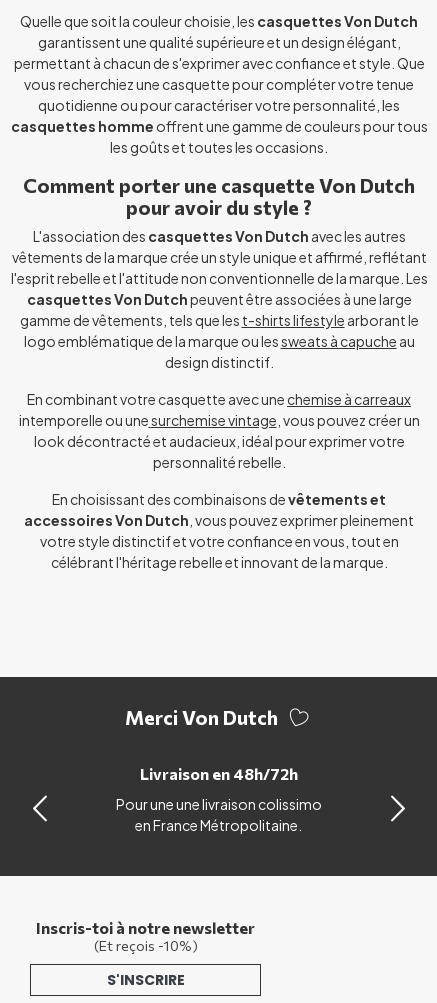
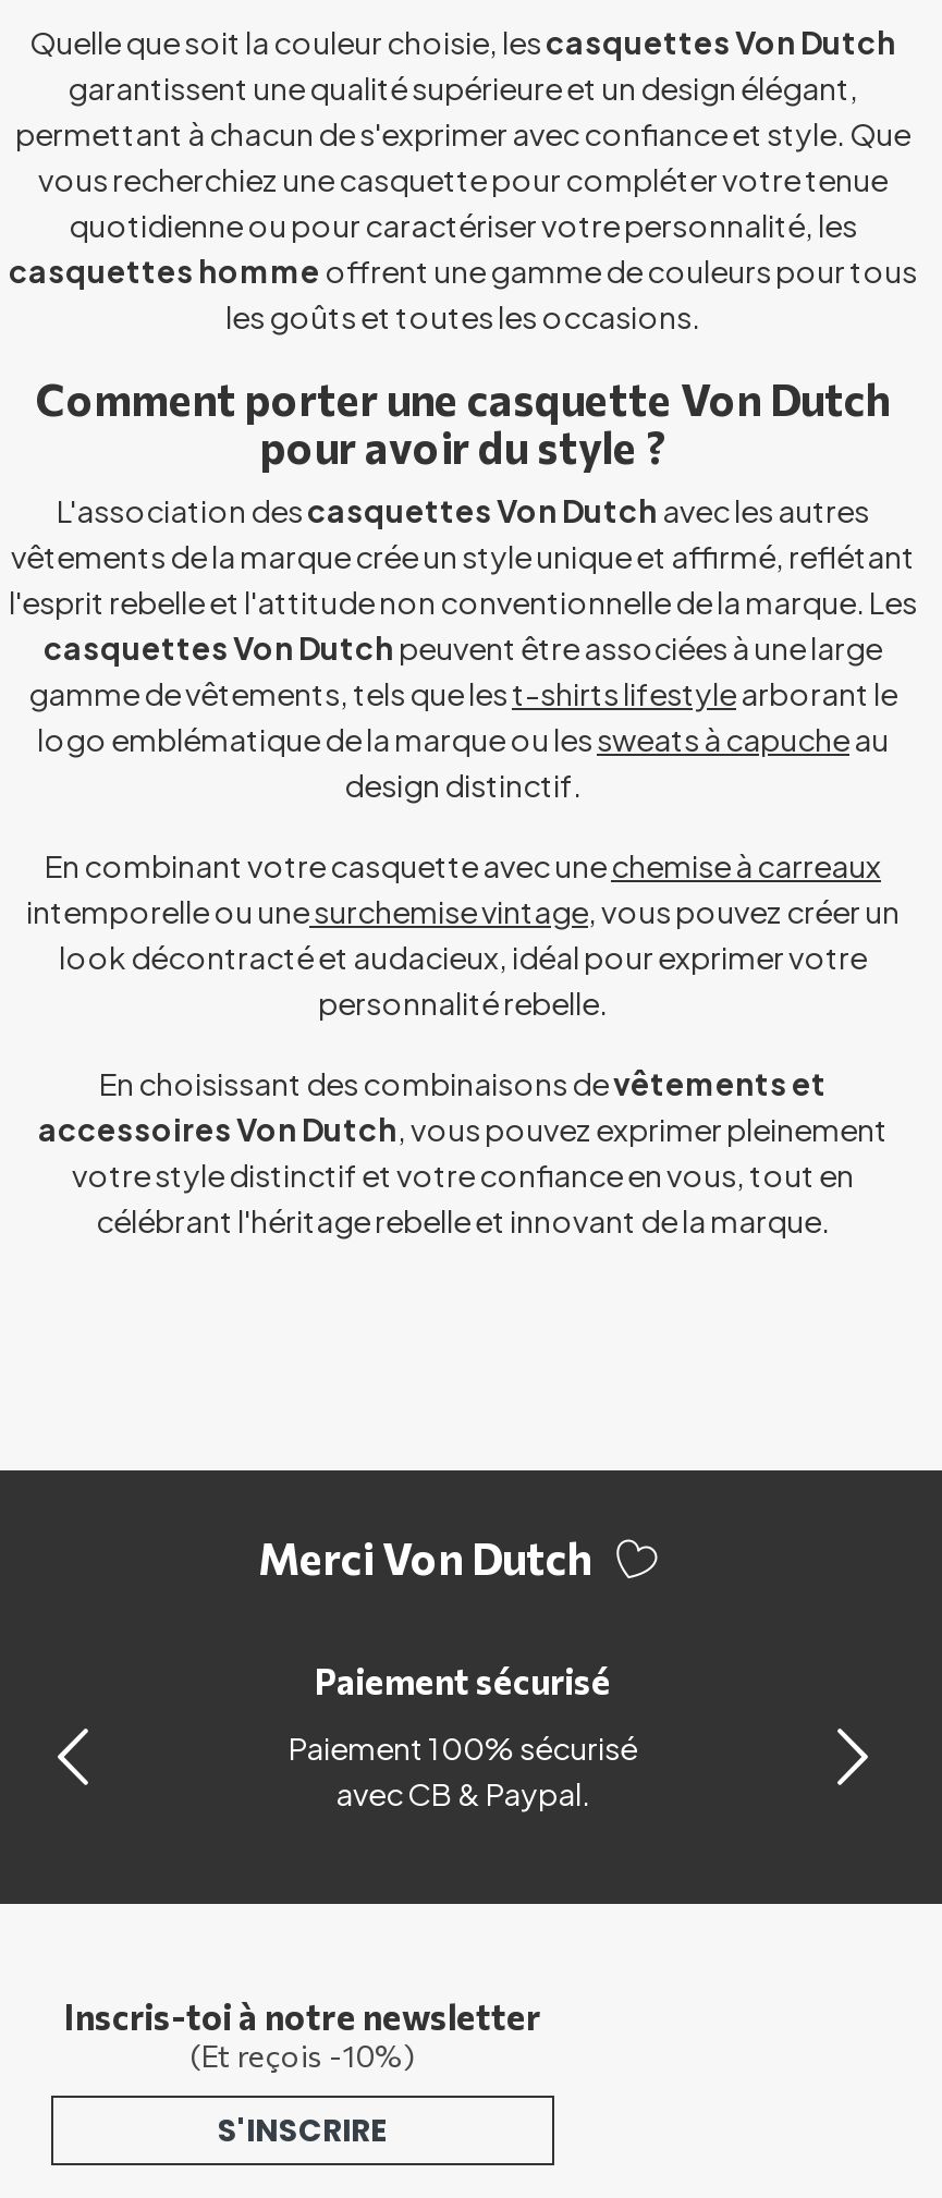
- Livraison en 48h/72h
+ Paiement sécurisé

- Pour une une livraison colissimo
- en France Métropolitaine.
+ Paiement 100% sécurisé
+ avec CB & Paypal.
